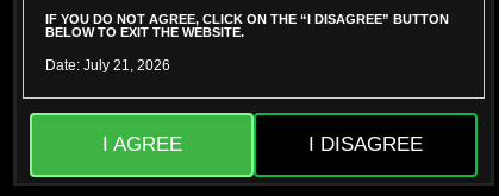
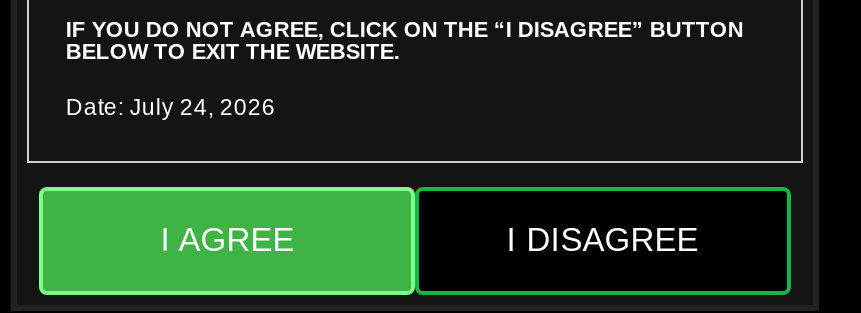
- Date: July 21, 2026
+ Date: July 24, 2026
